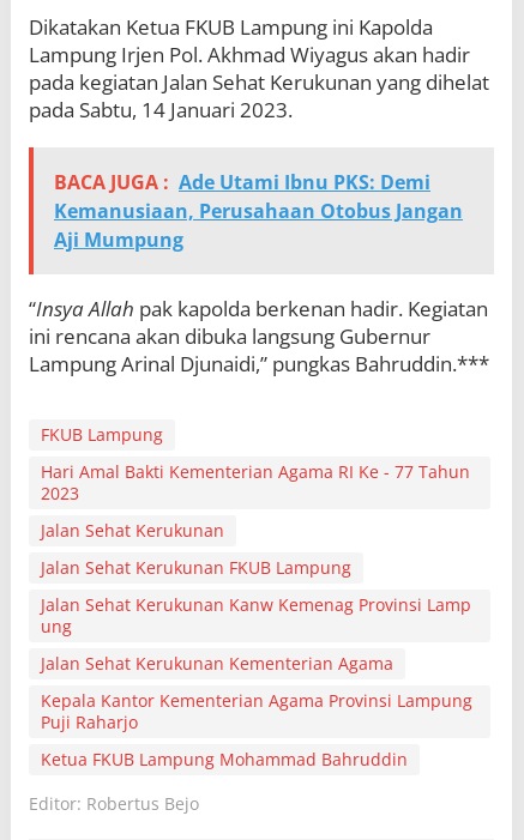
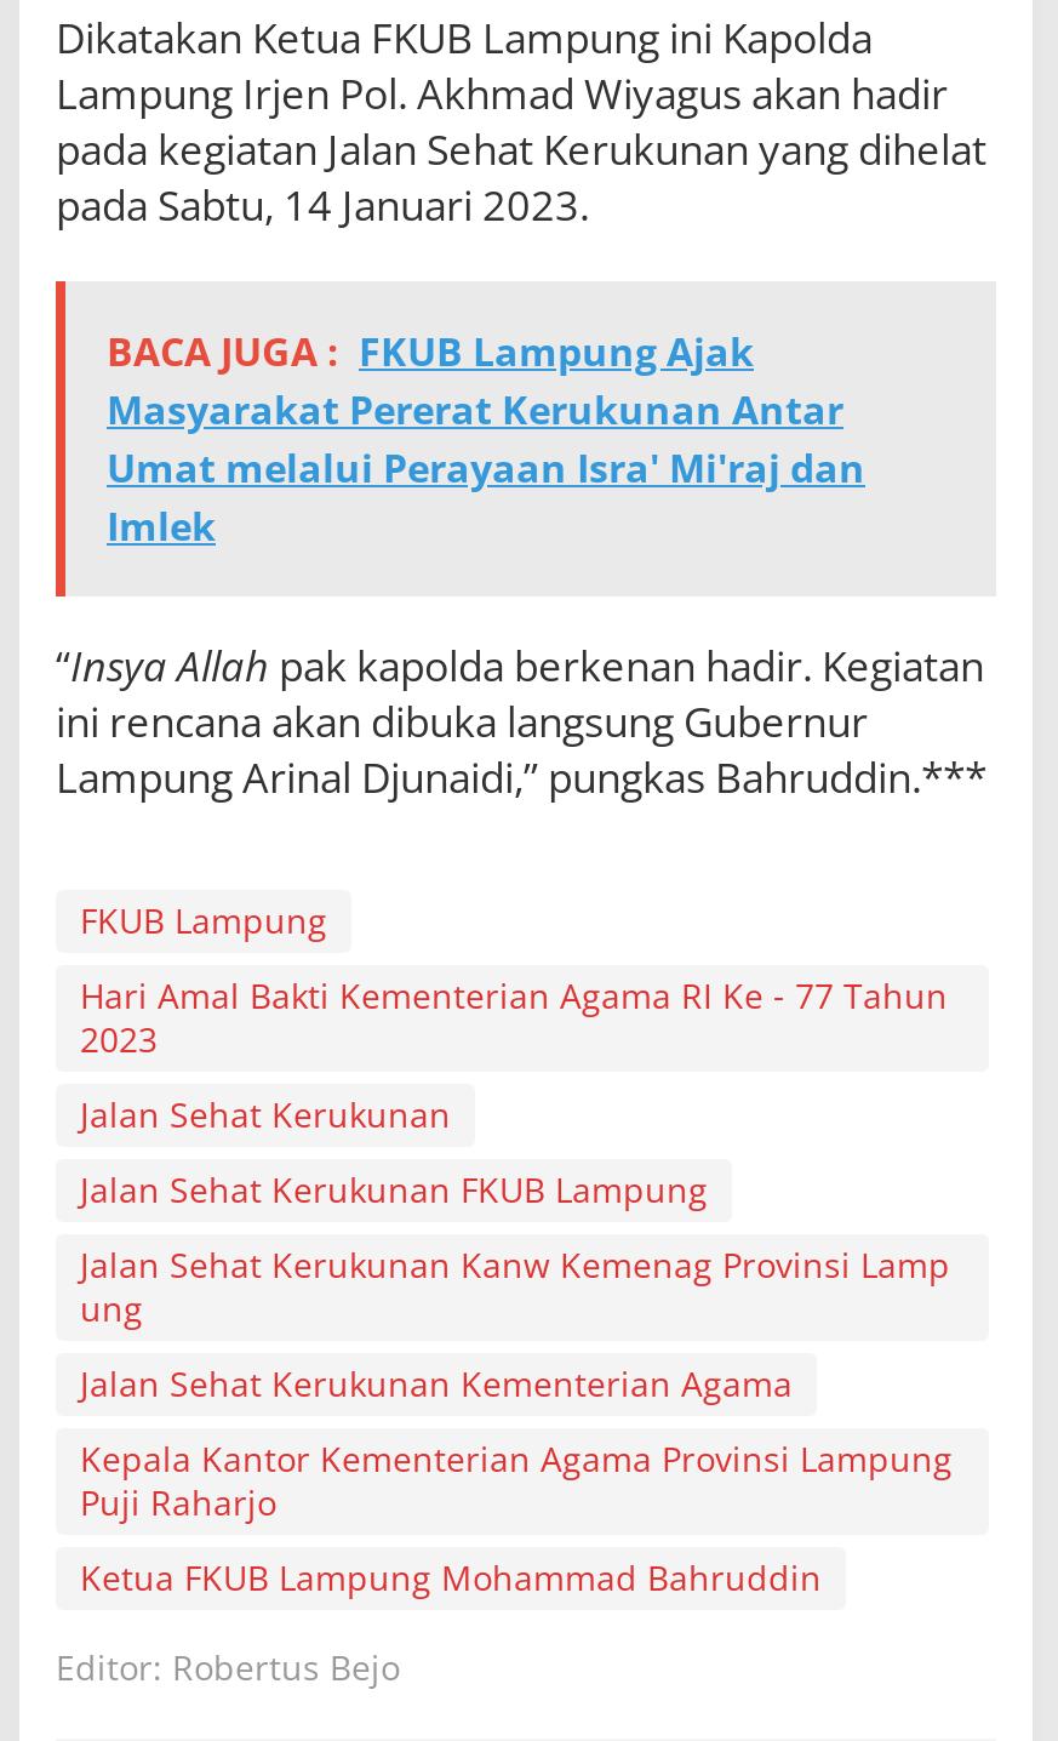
- BACA JUGA : Ade Utami Ibnu PKS: Demi
- Kemanusiaan, Perusahaan Otobus Jangan
- Aji Mumpung
+ BACA JUGA : FKUB Lampung Ajak
+ Masyarakat Pererat Kerukunan Antar
+ Umat melalui Perayaan Isra' Mi'raj dan
+ Imlek
